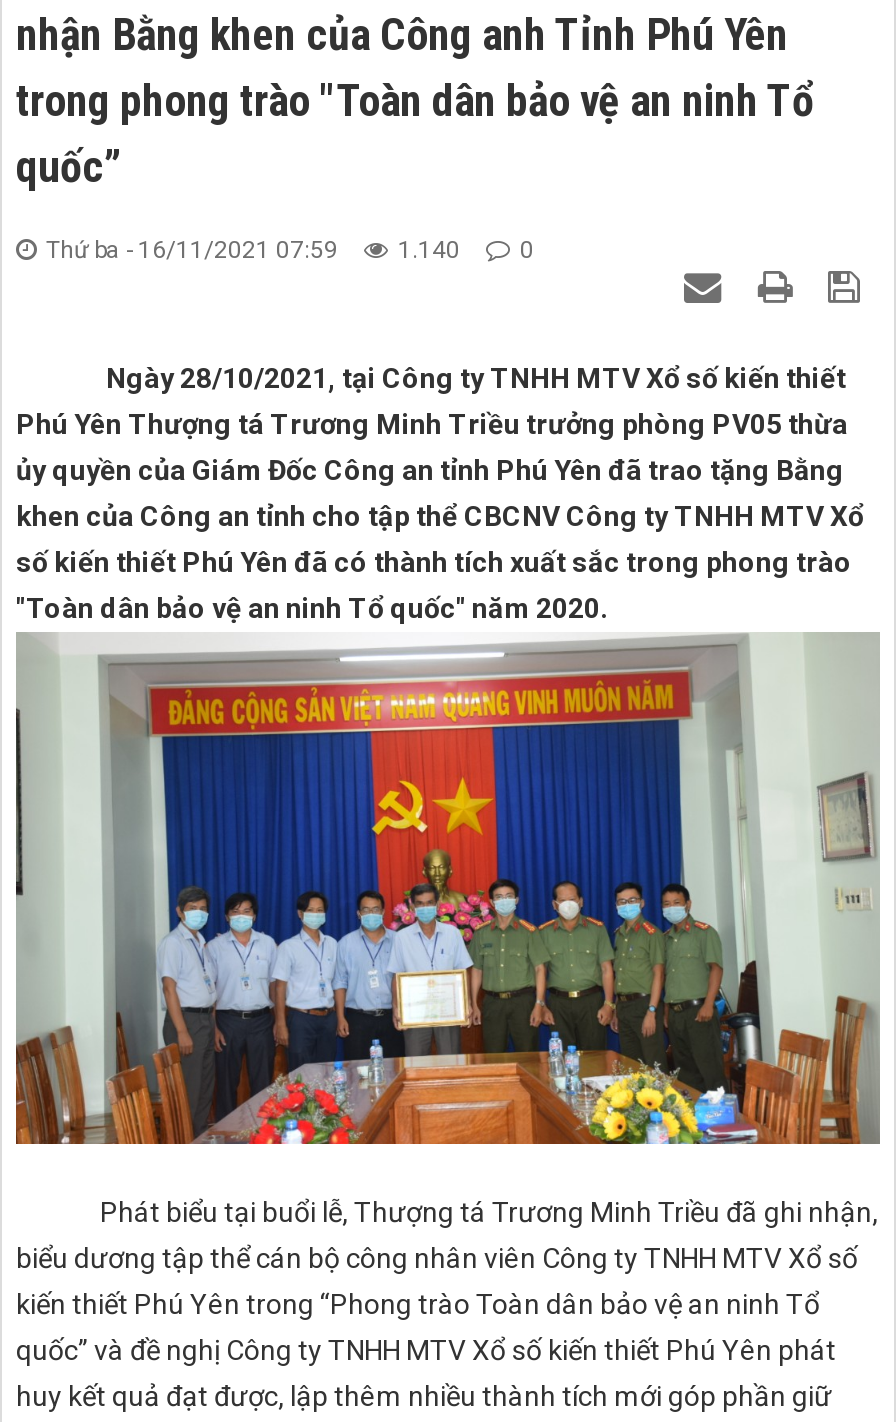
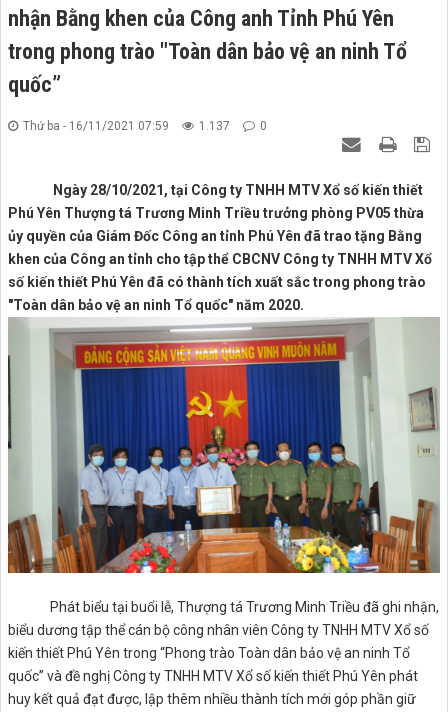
- 1.140
+ 1.137
